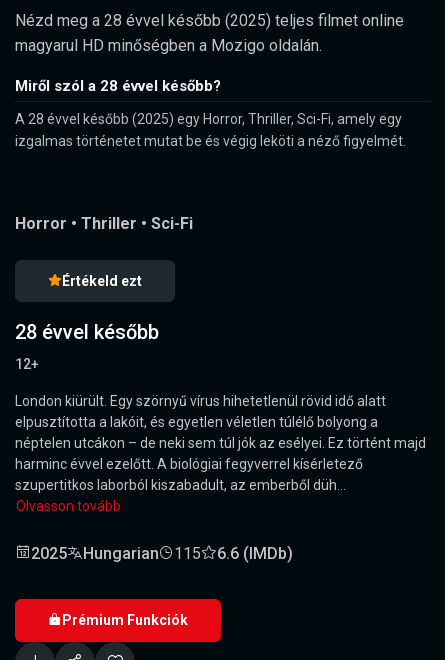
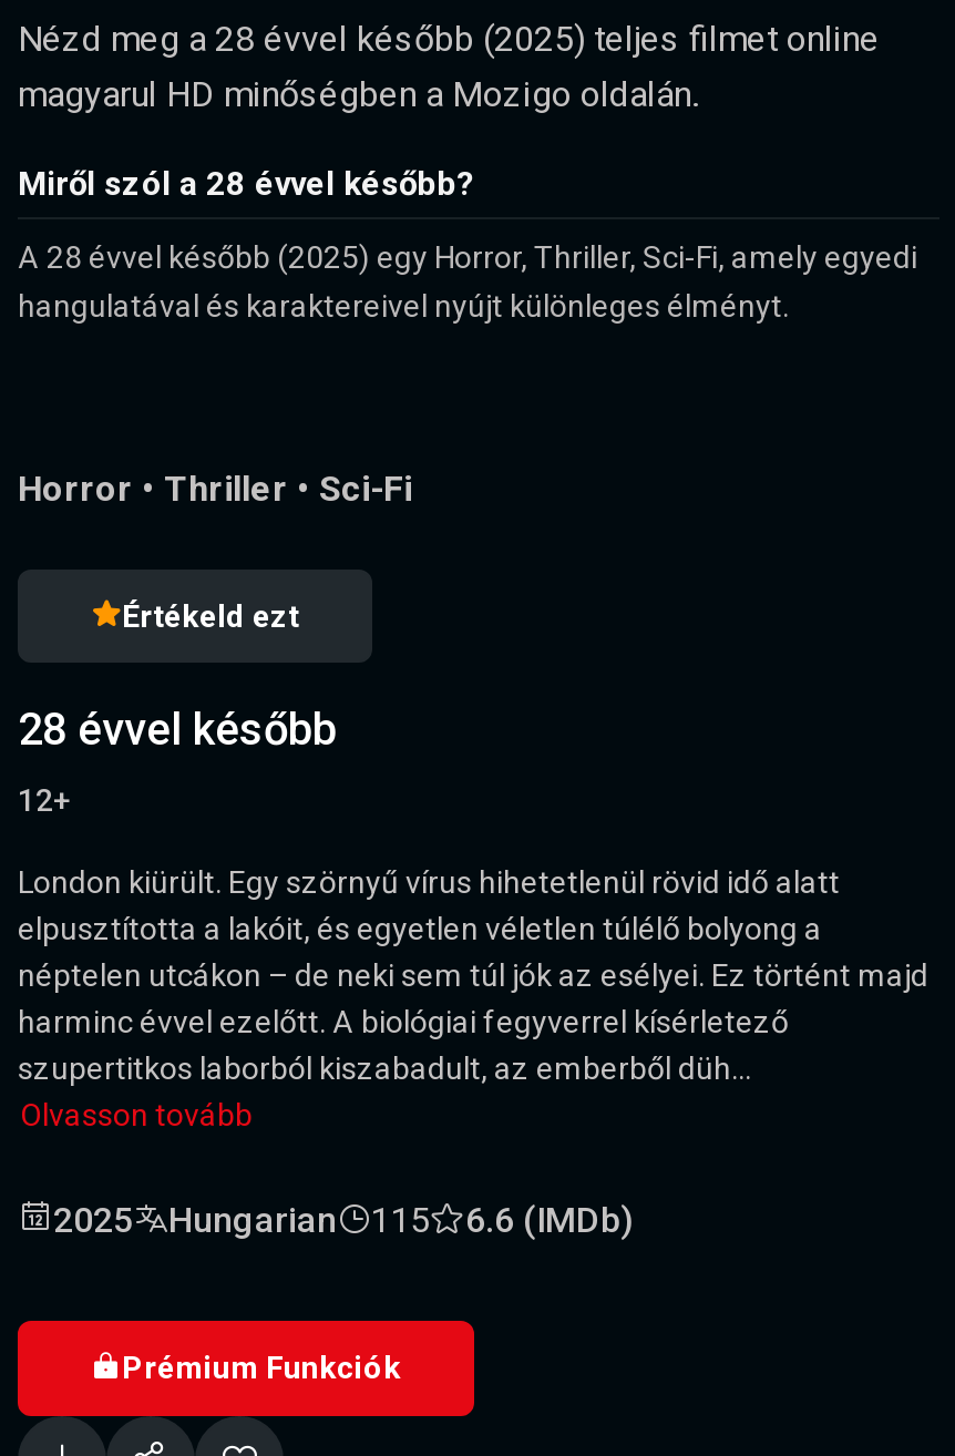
- A 28 évvel később (2025) egy Horror, Thriller, Sci-Fi, amely egy
- izgalmas történetet mutat be és végig leköti a néző figyelmét.
+ A 28 évvel később (2025) egy Horror, Thriller, Sci-Fi, amely egyedi
+ hangulatával és karaktereivel nyújt különleges élményt.
